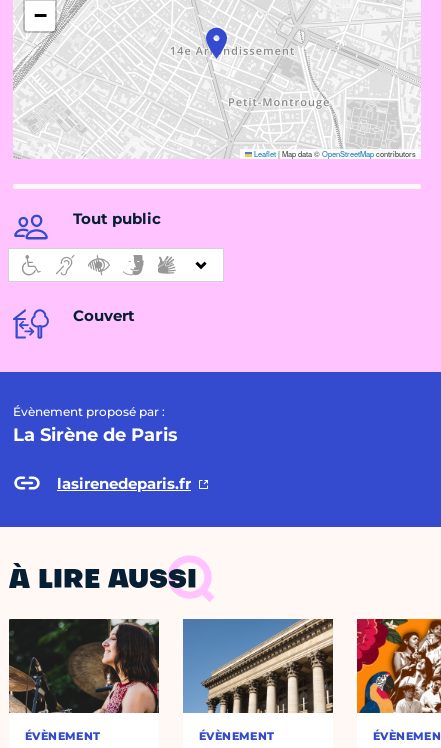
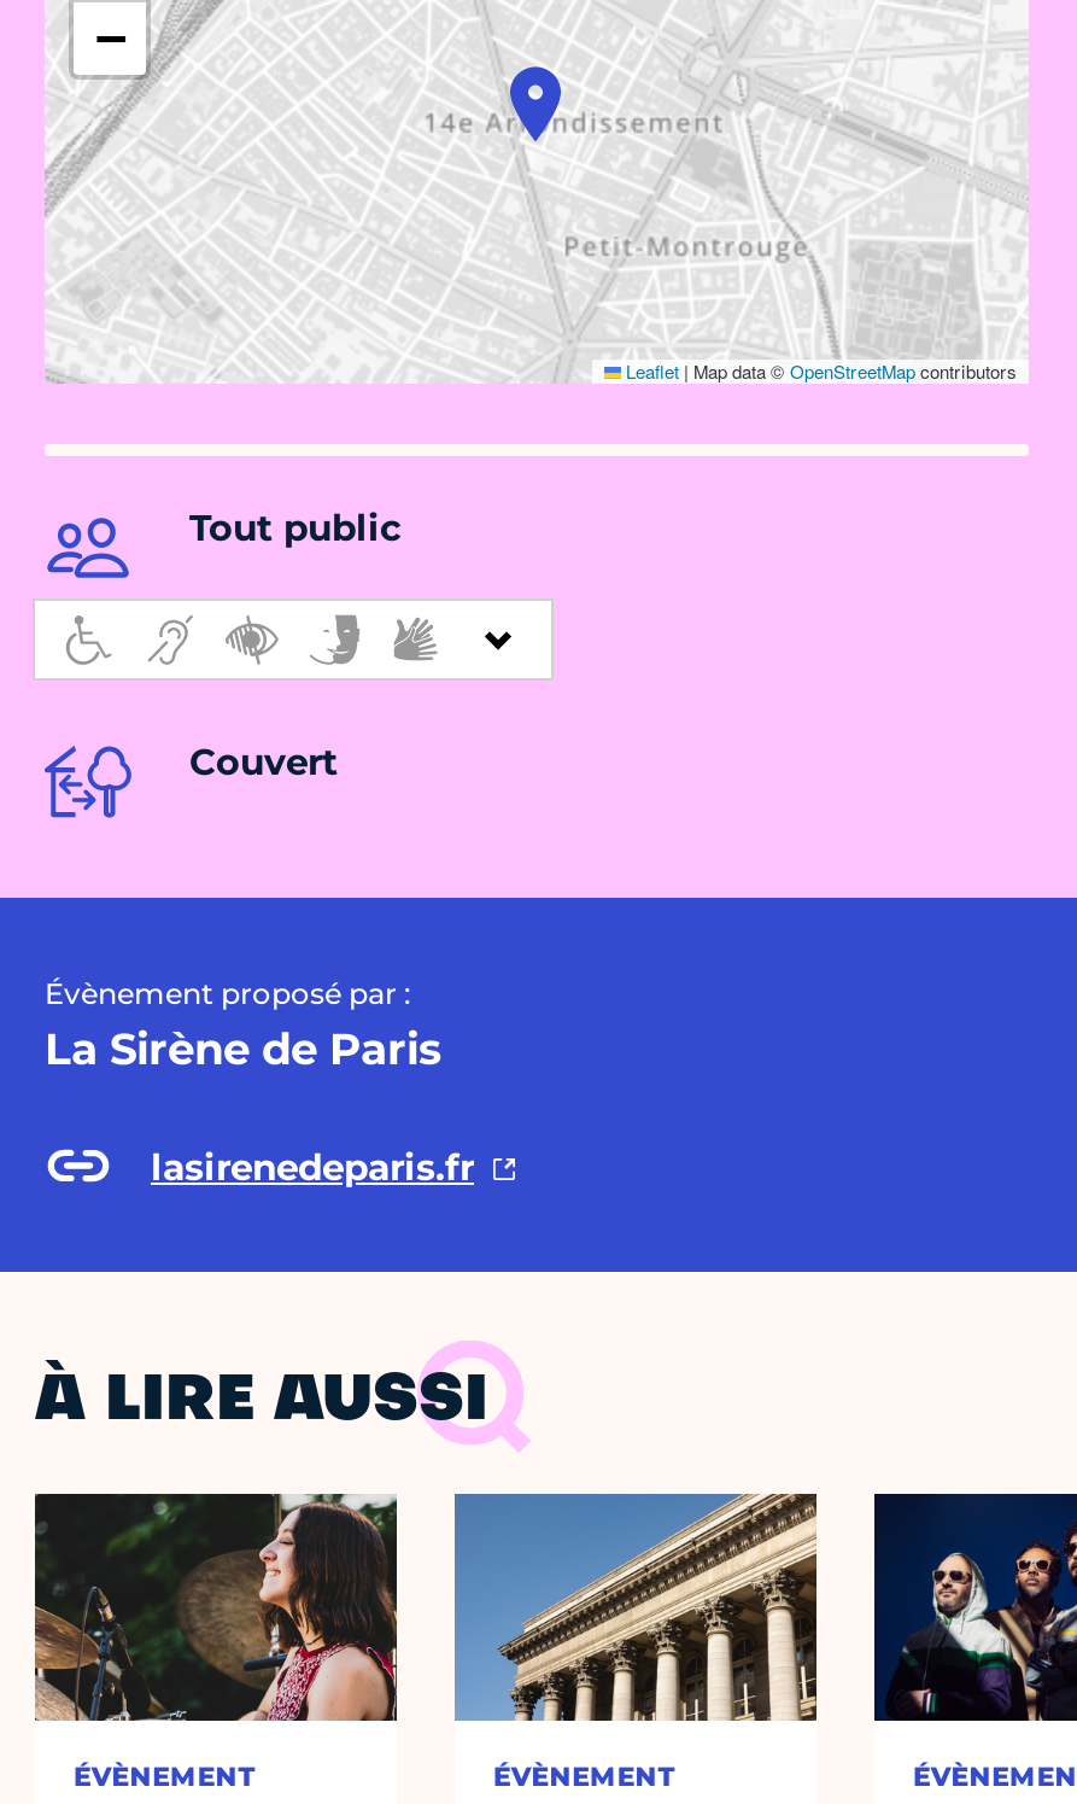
- [image]
+ [image]
